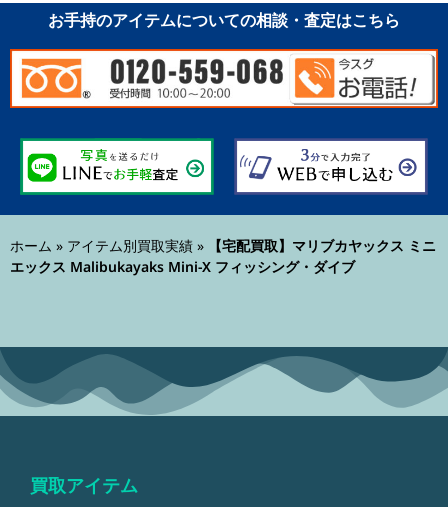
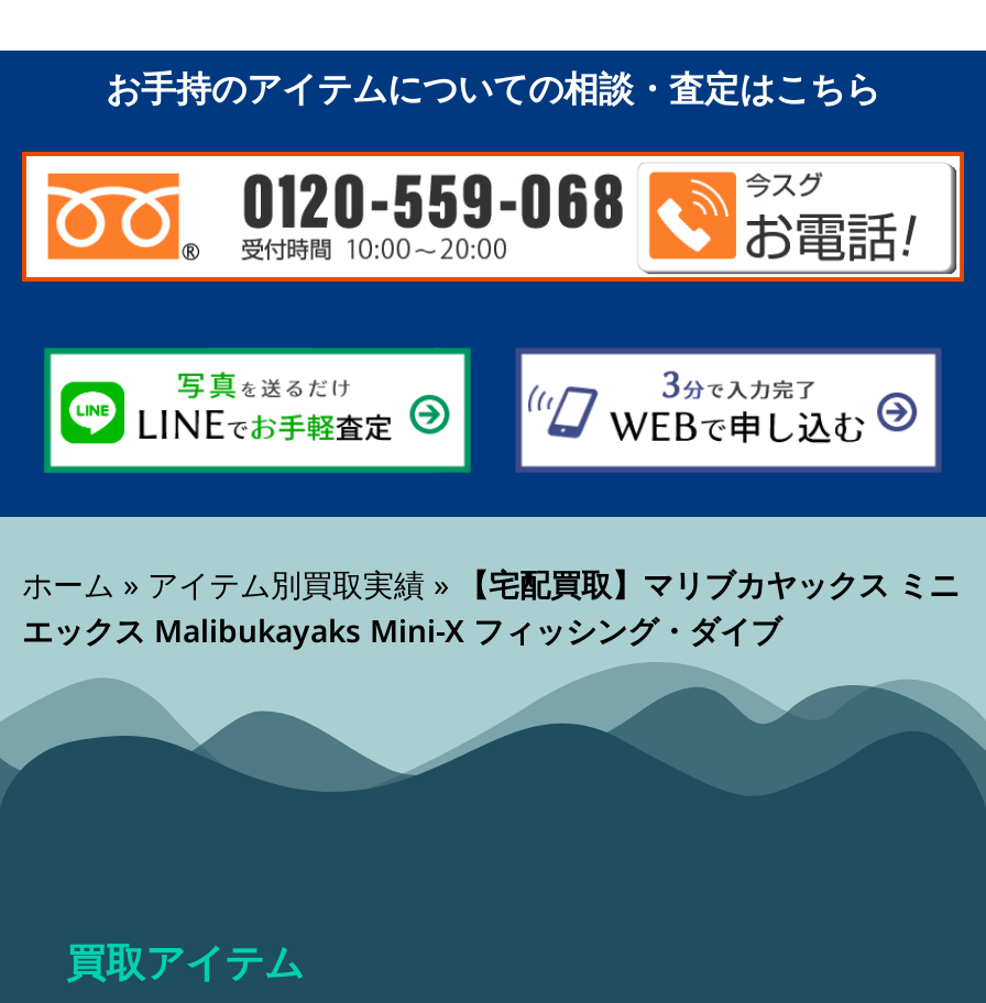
- [image]
+ [image]
